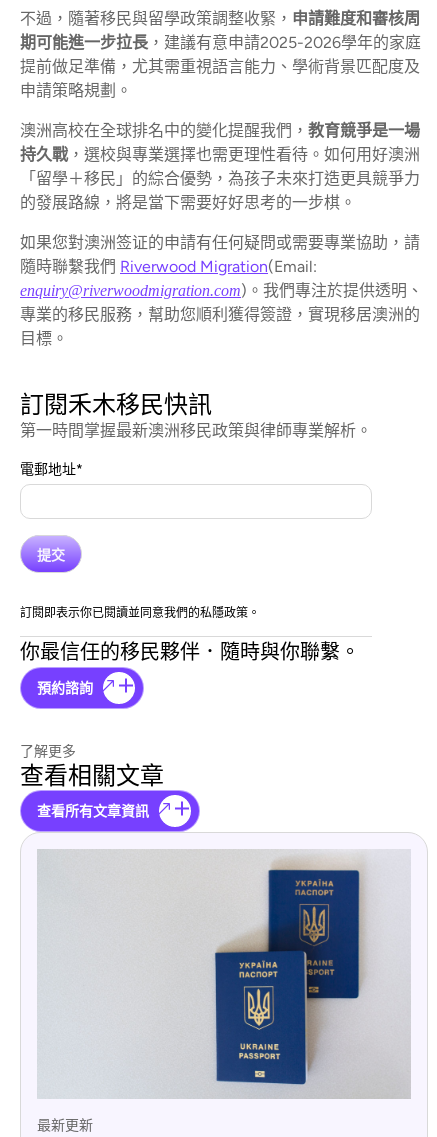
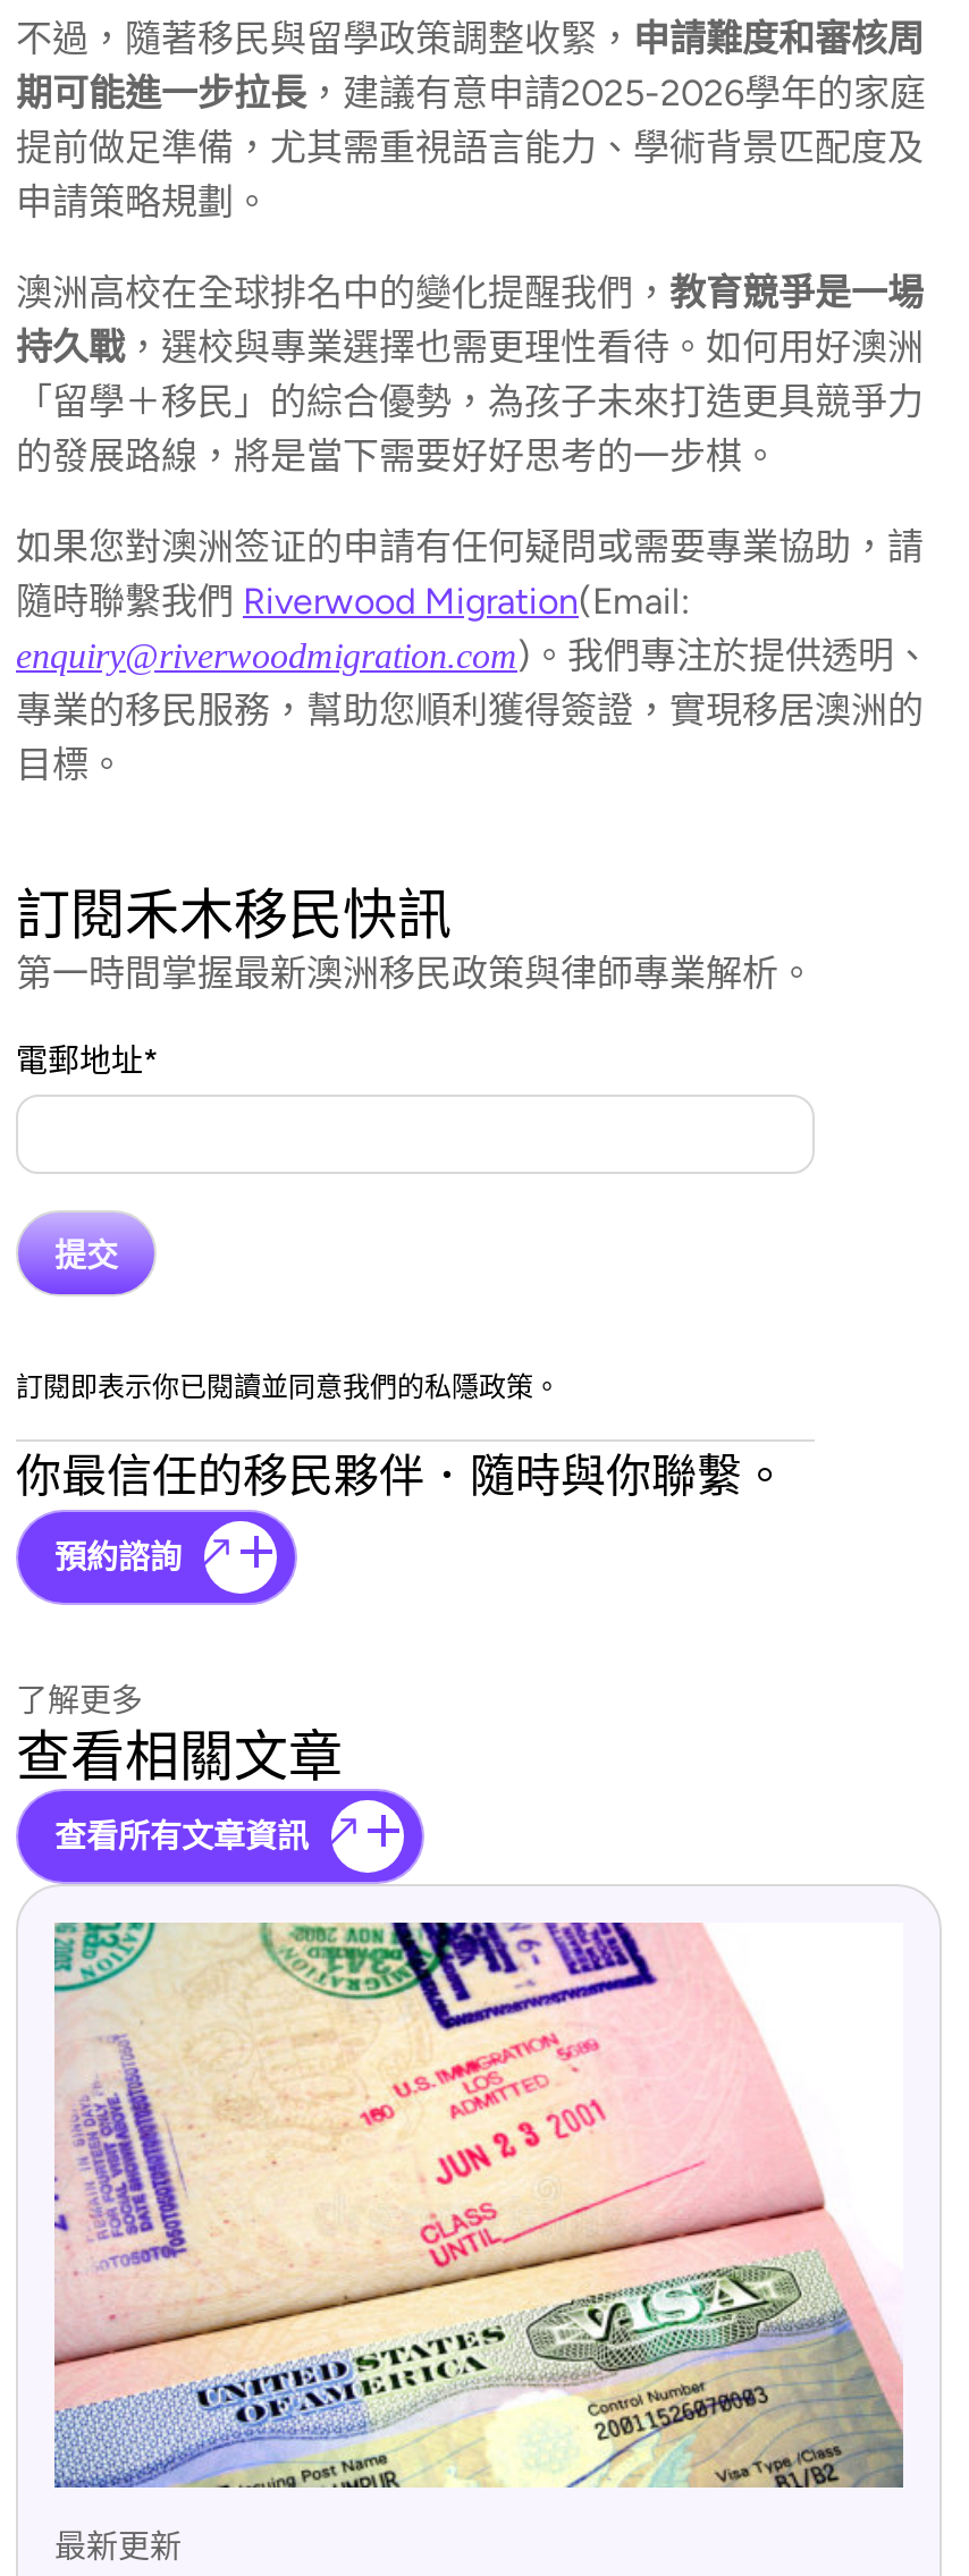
- [image]
+ [image]
